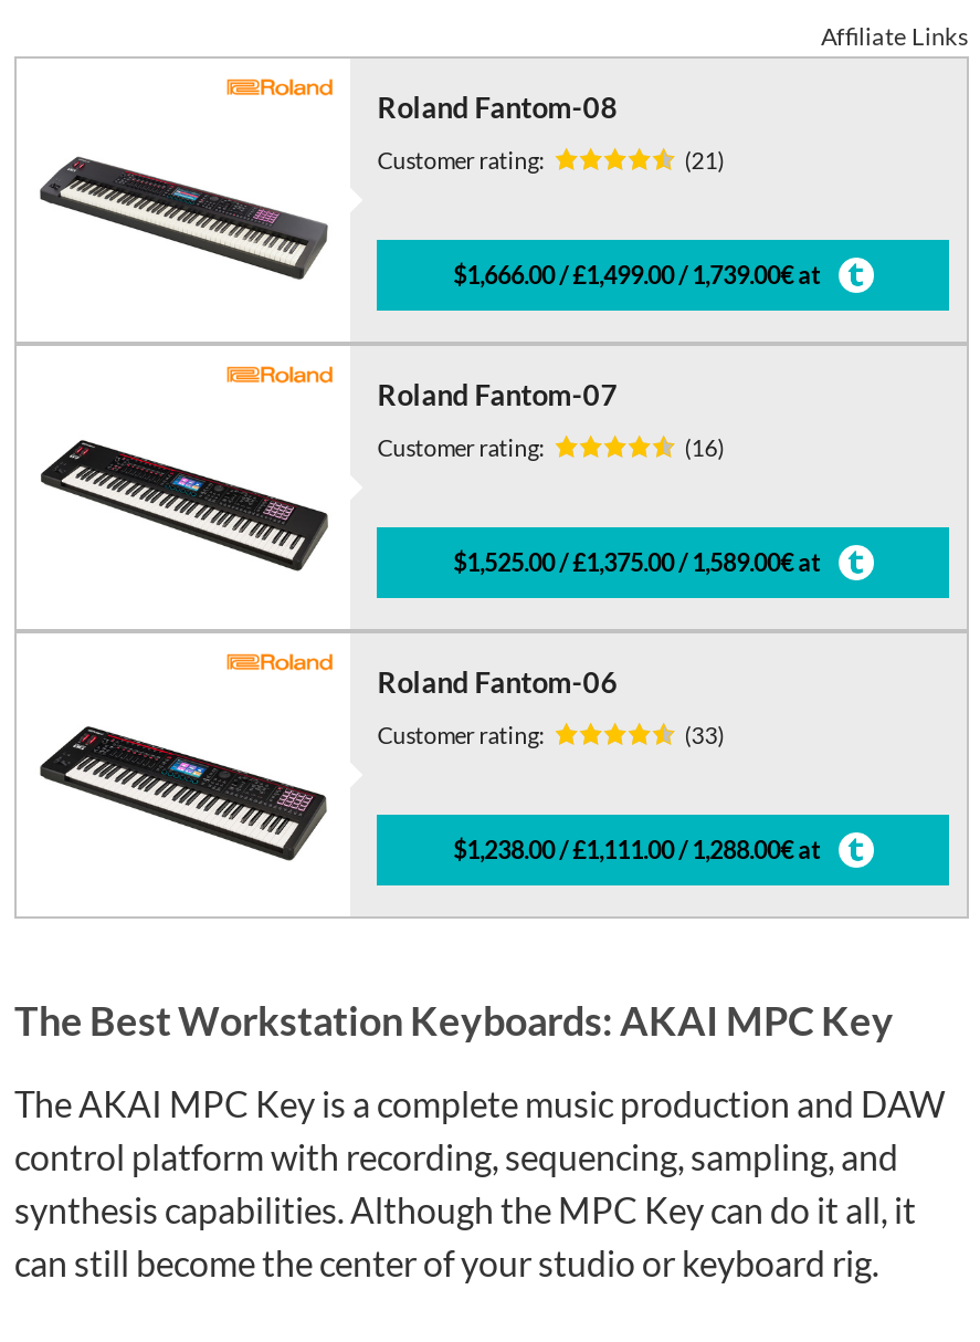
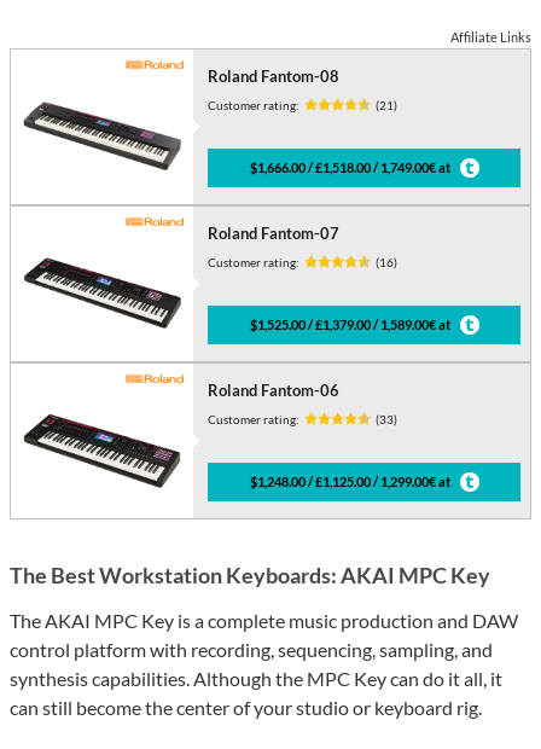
- $1,666.00 / £1,499.00 / 1,739.00€ at
+ $1,666.00 / £1,518.00 / 1,749.00€ at

- $1,525.00 / £1,375.00 / 1,589.00€ at
+ $1,525.00 / £1,379.00 / 1,589.00€ at

- $1,238.00 / £1,111.00 / 1,288.00€ at
+ $1,248.00 / £1,125.00 / 1,299.00€ at
